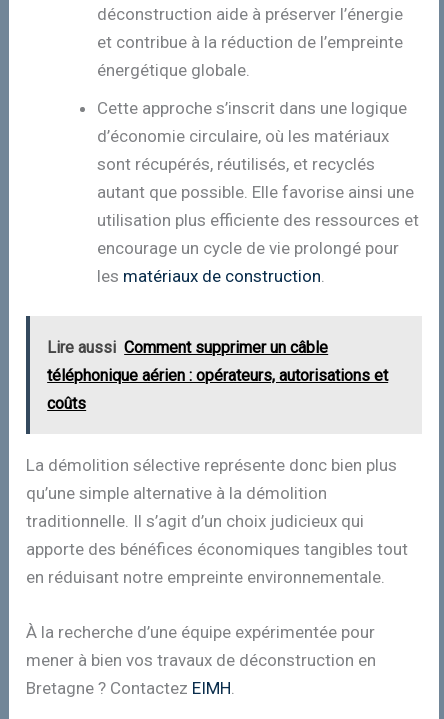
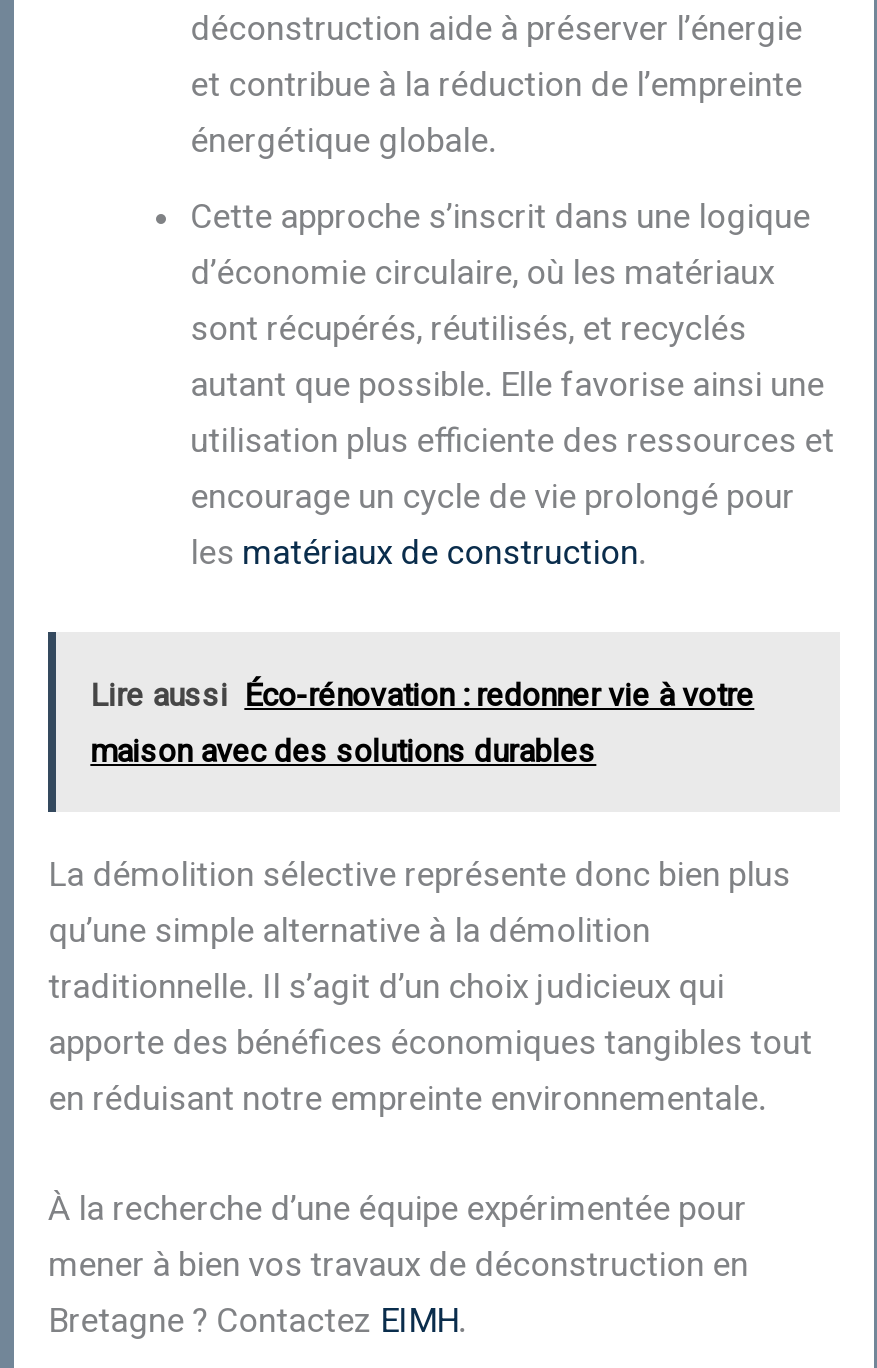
- Lire aussi Comment supprimer un câble
- téléphonique aérien : opérateurs, autorisations et
- coûts
+ Lire aussi Éco-rénovation : redonner vie à votre
+ maison avec des solutions durables
